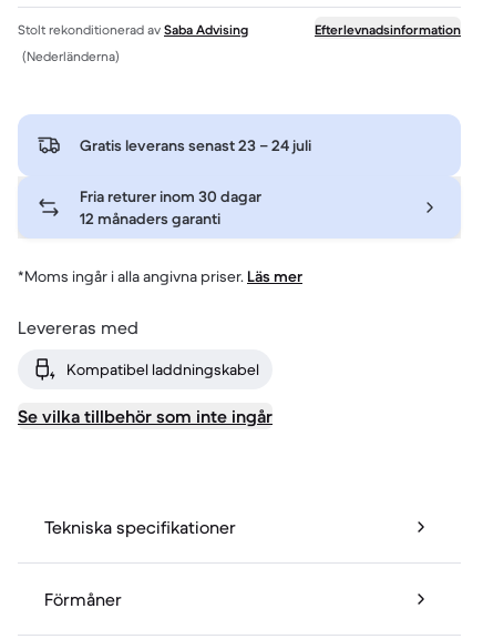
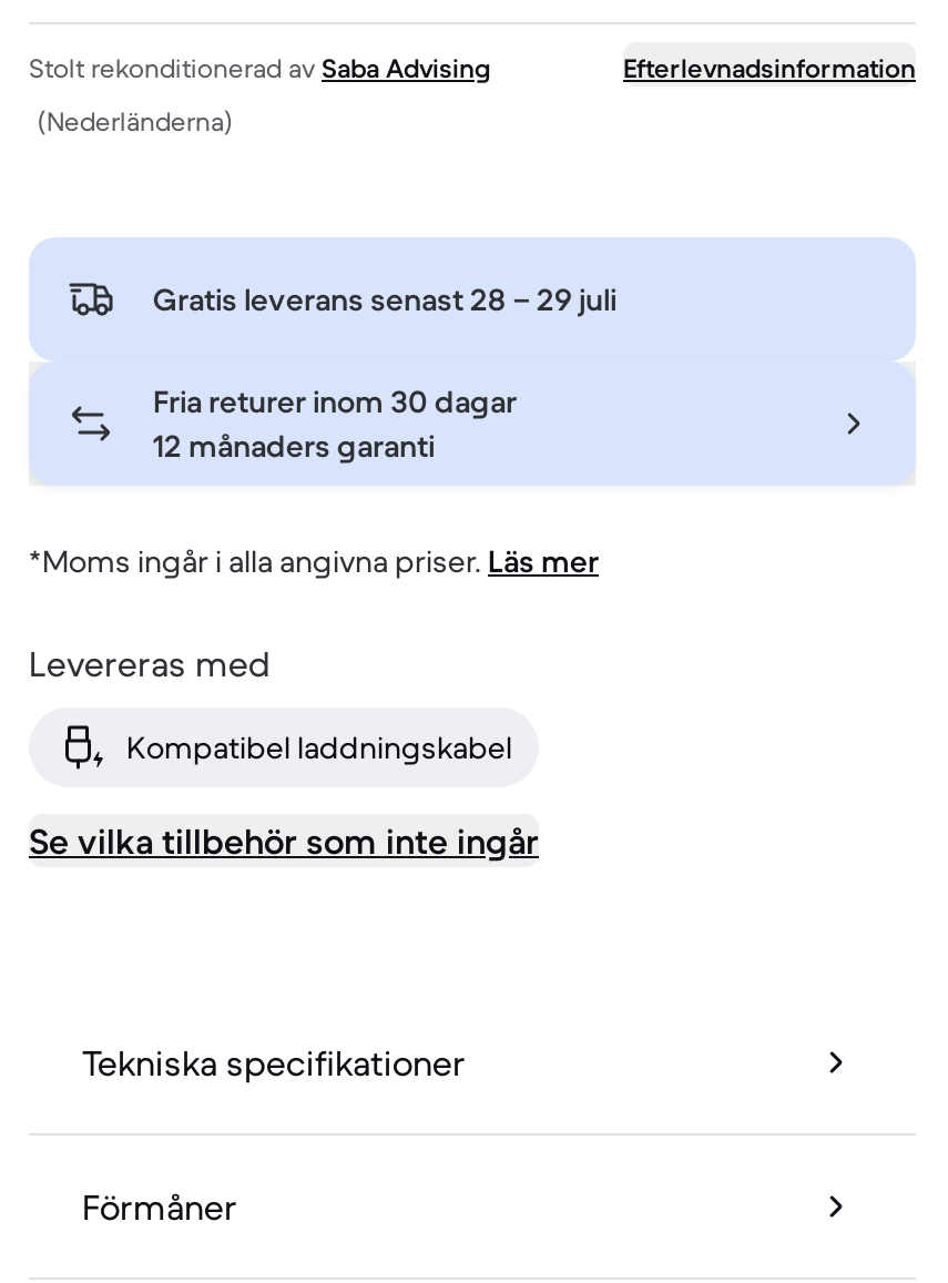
- Gratis leverans senast 23 – 24 juli
+ Gratis leverans senast 28 – 29 juli
